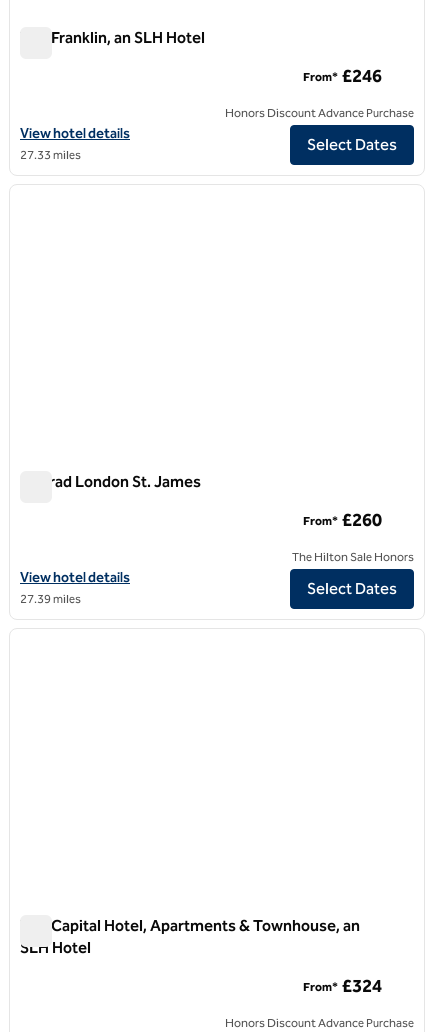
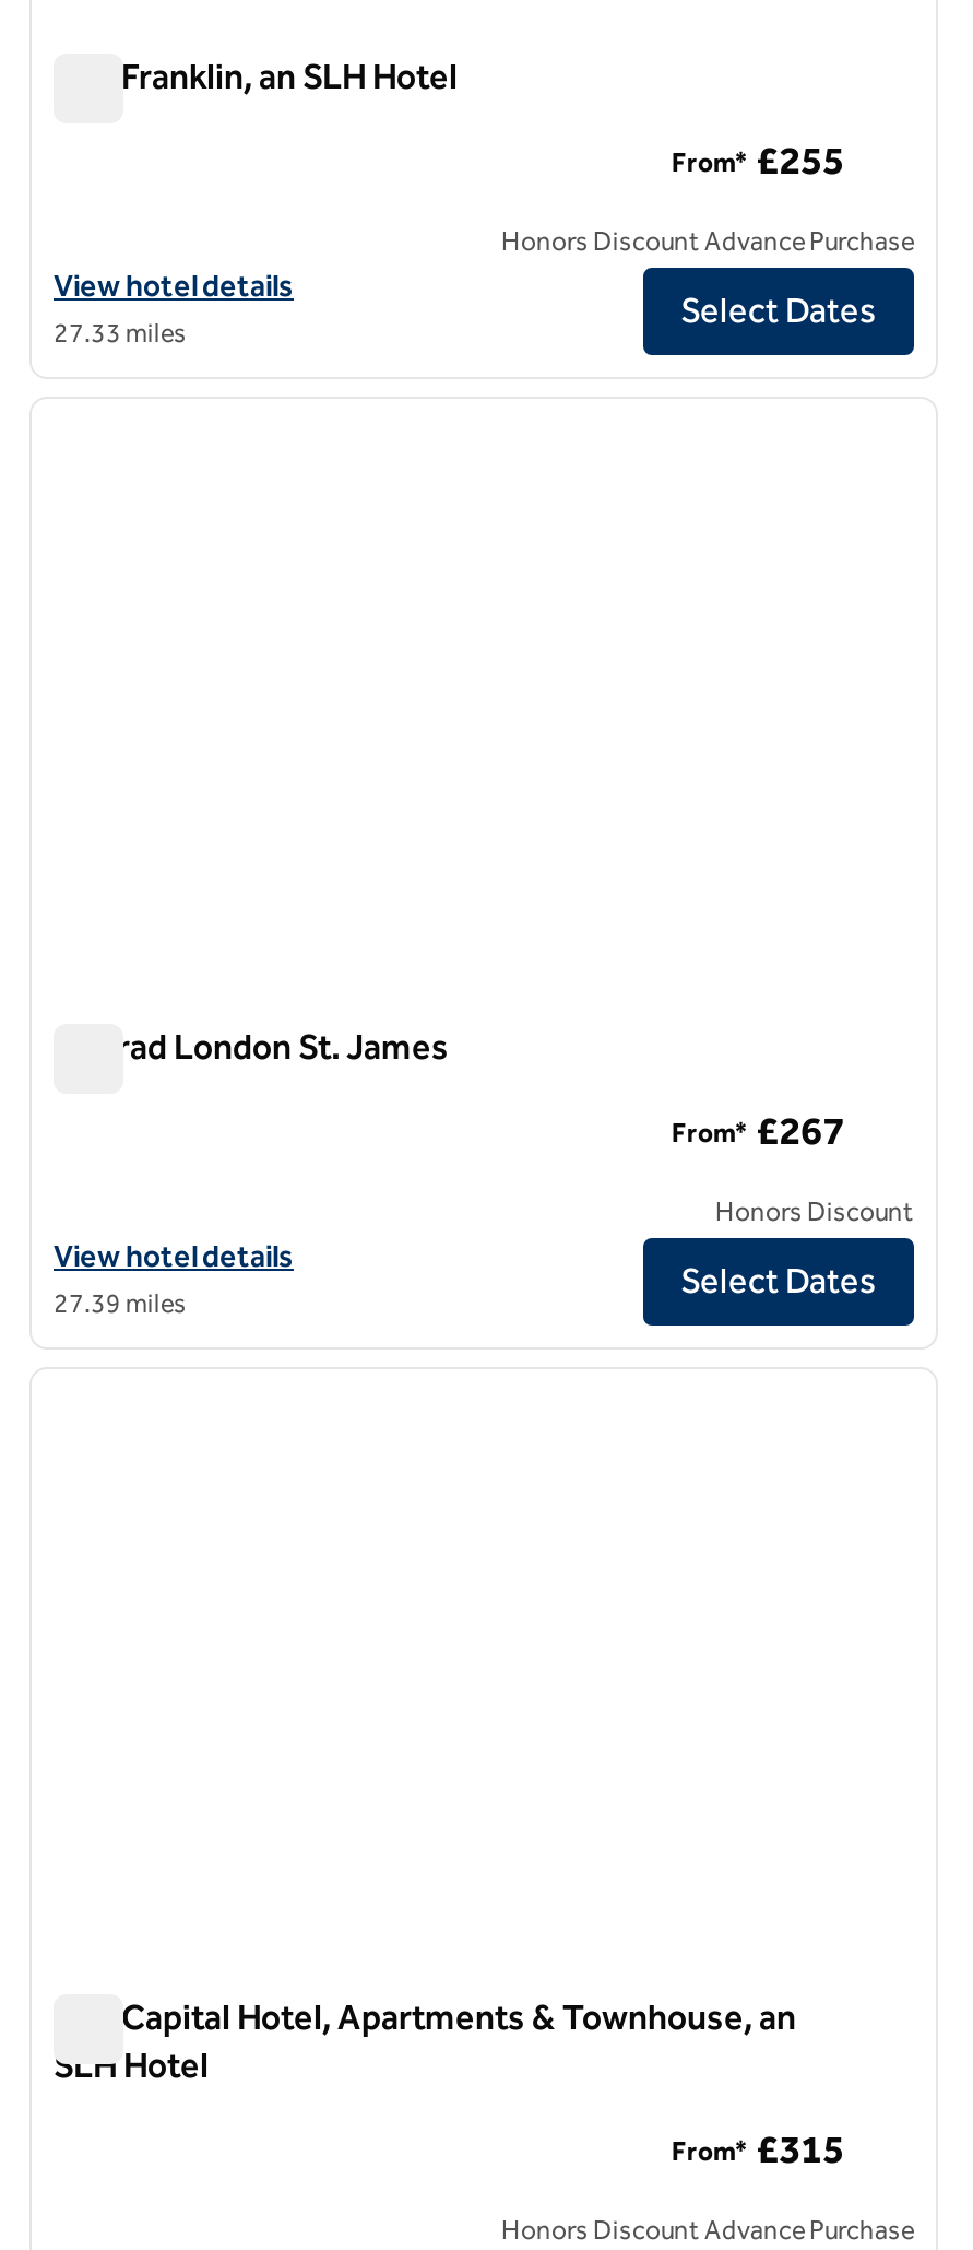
- From* £246
+ From* £255

- From* £260
+ From* £267

- The Hilton Sale Honors
+ Honors Discount

- From* £324
+ From* £315
